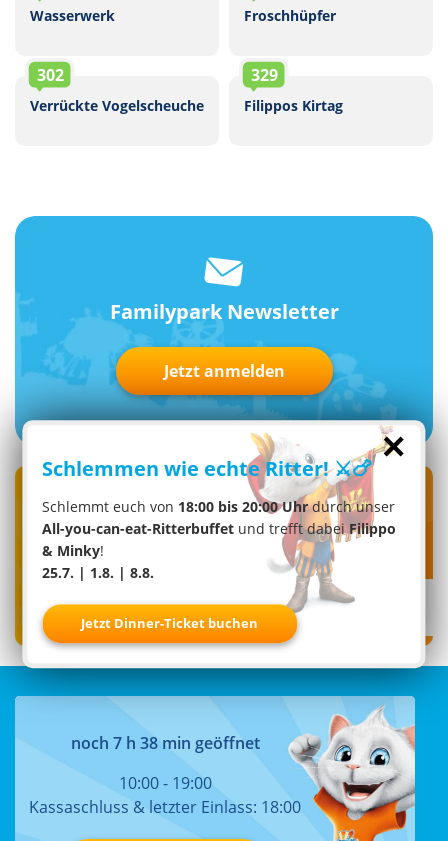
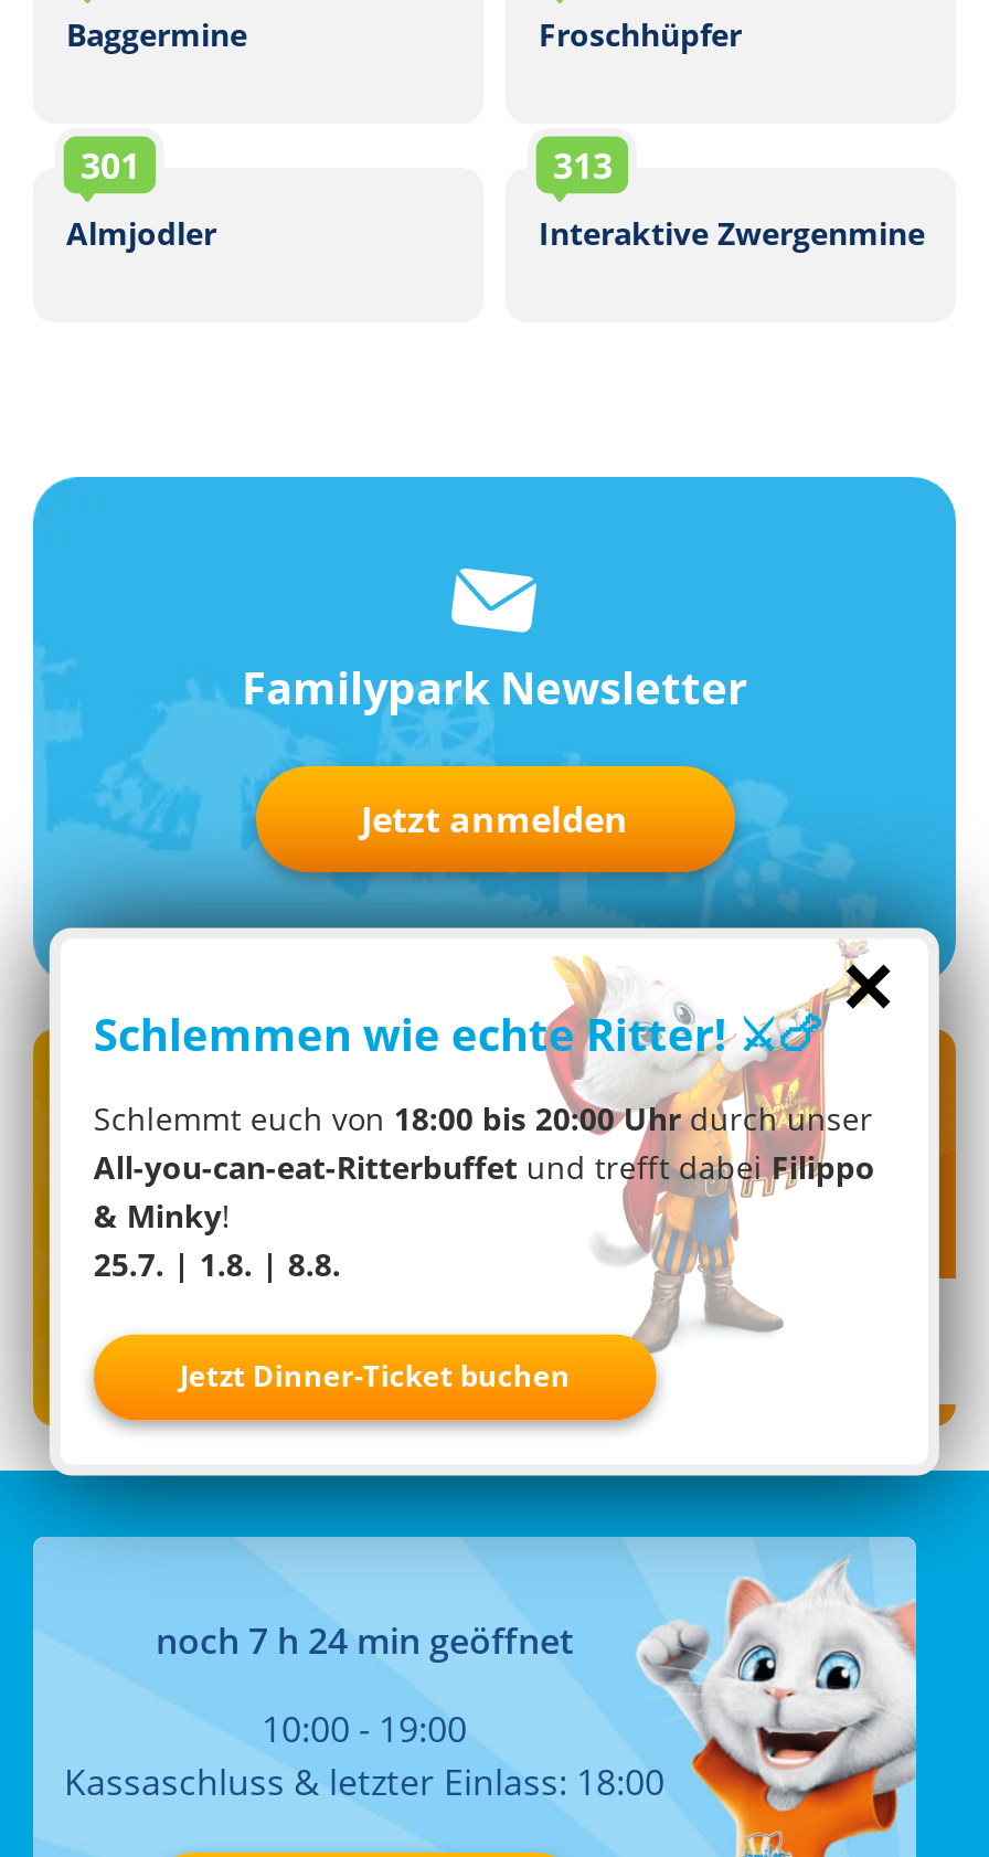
- Wasserwerk
+ Baggermine

- 302
+ 301

- 329
+ 313

- Verrückte Vogelscheuche
+ Almjodler

- Filippos Kirtag
+ Interaktive Zwergenmine

- noch 7 h 38 min geöffnet
+ noch 7 h 24 min geöffnet
